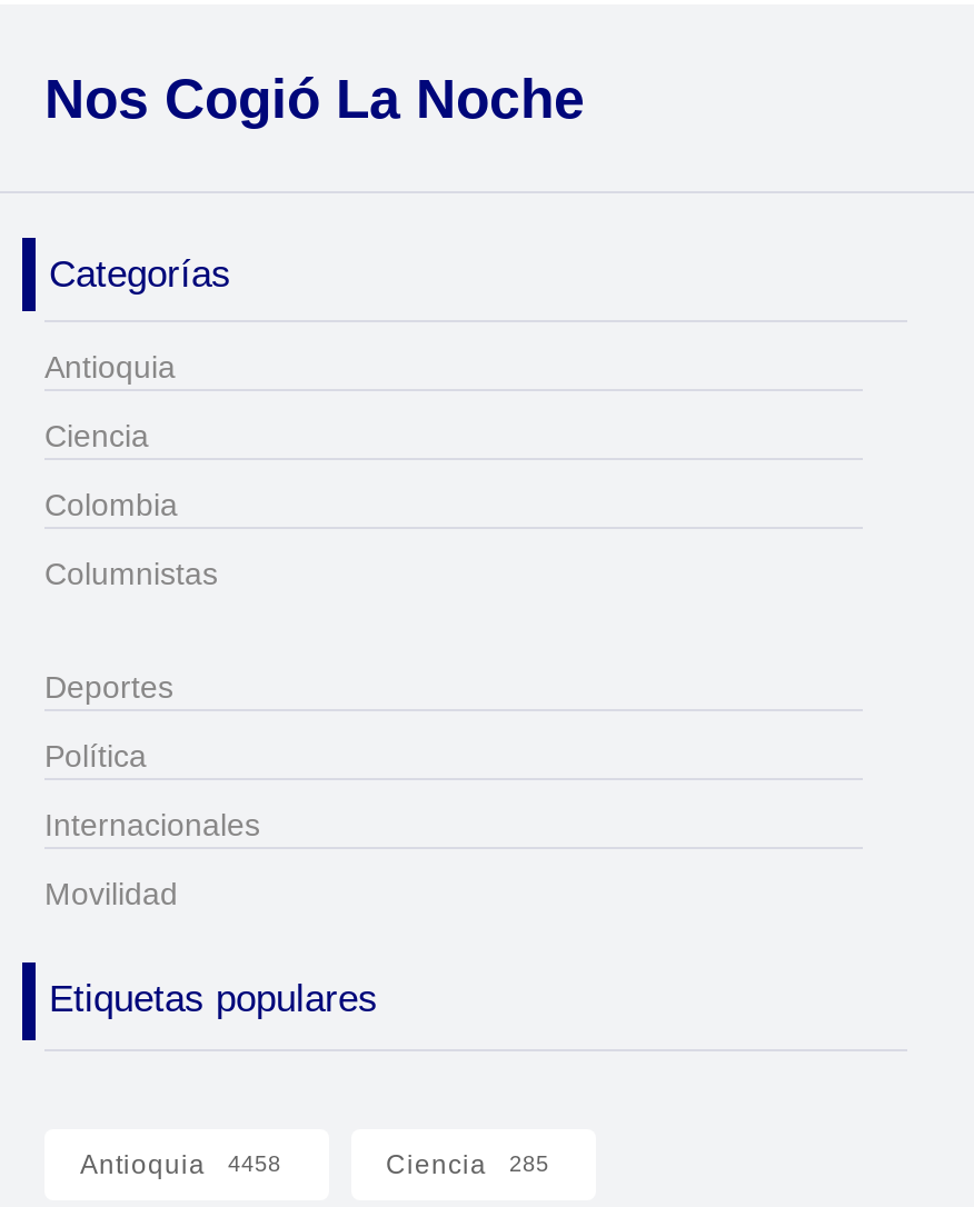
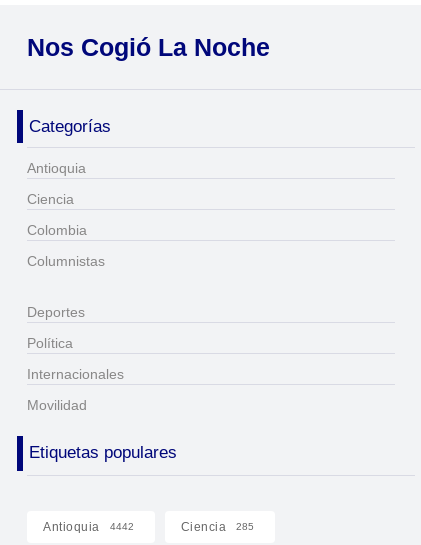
- Antioquia 4458
+ Antioquia 4442
